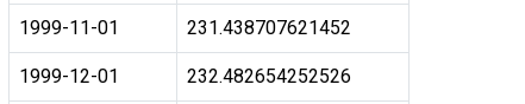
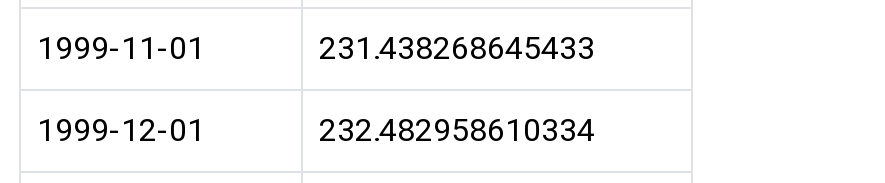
- 231.438707621452
+ 231.438268645433

- 232.482654252526
+ 232.482958610334
